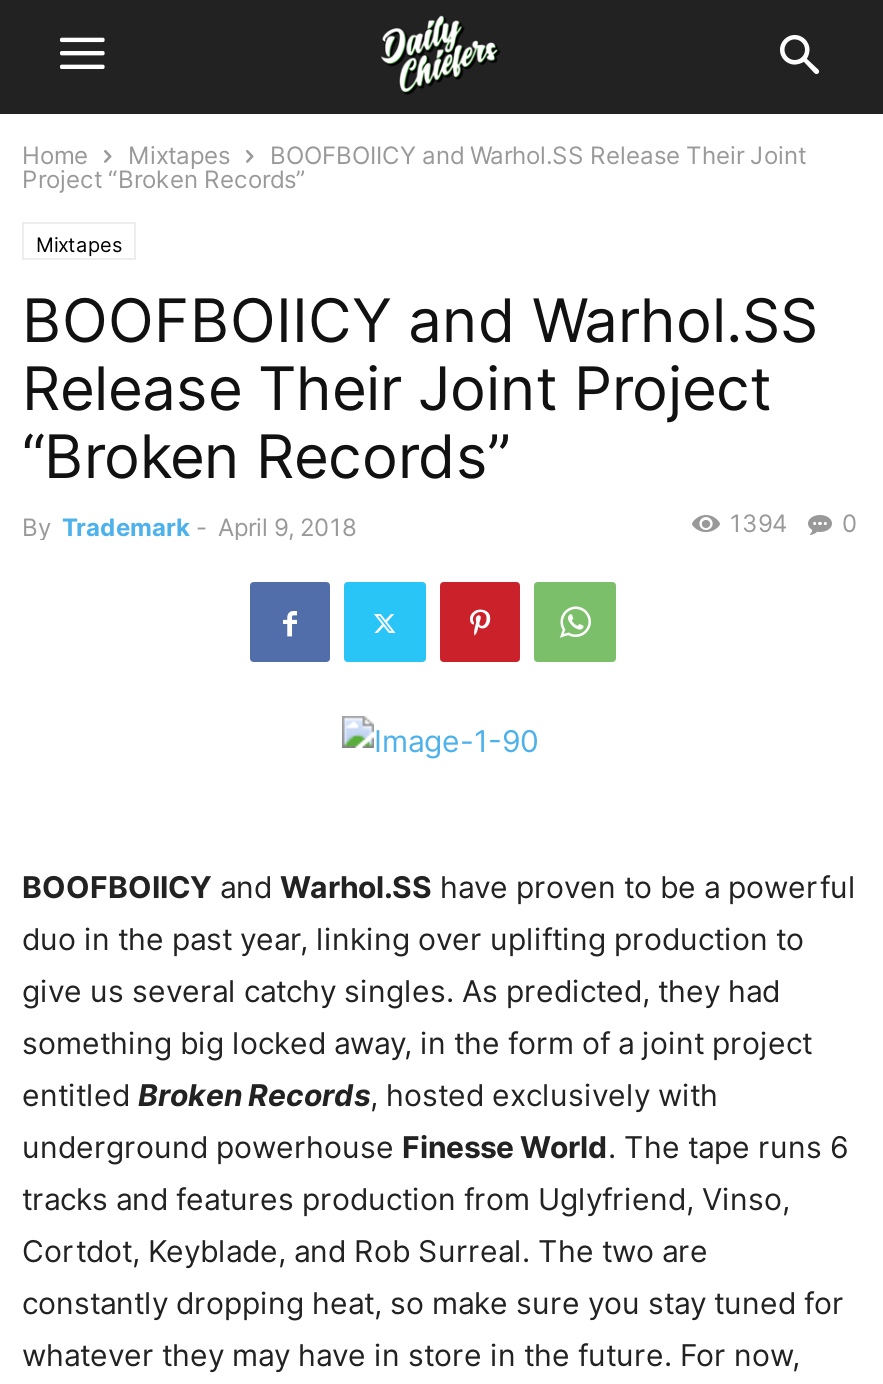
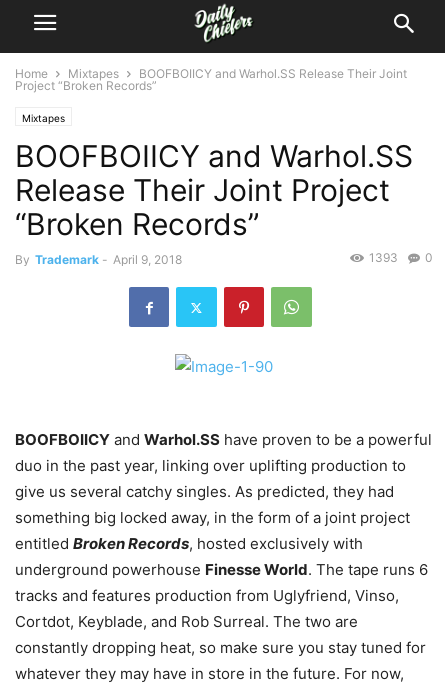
- 1394 0
+ 1393 0
